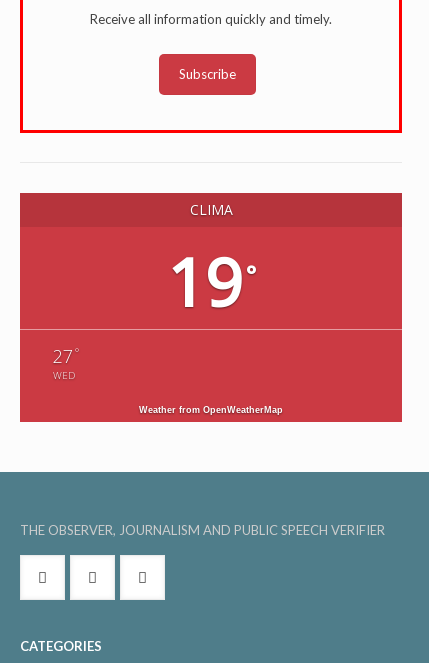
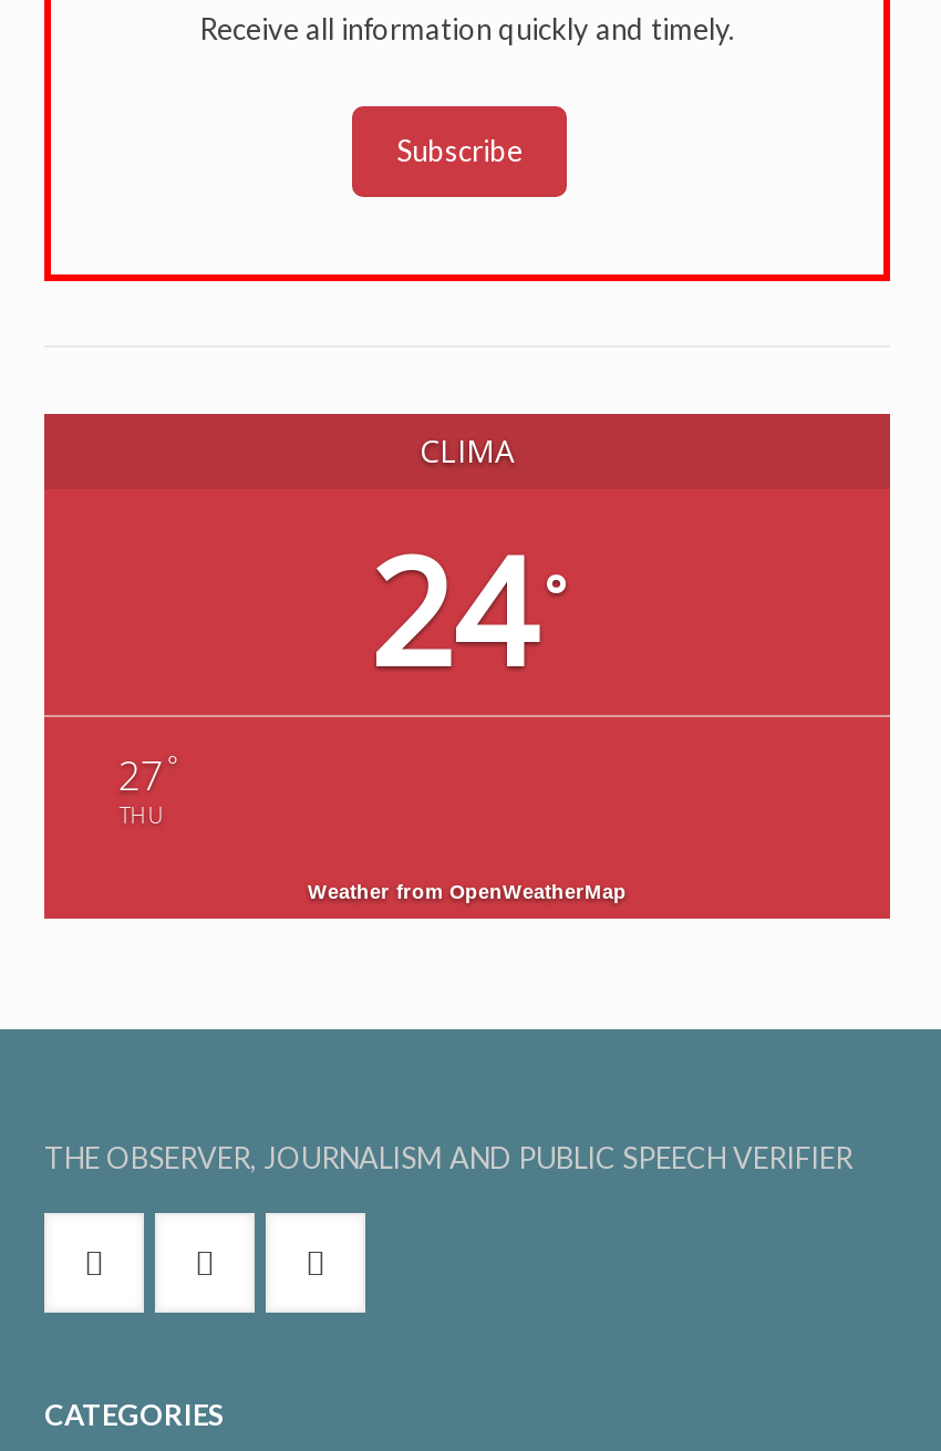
- 19 °
+ 24 °

- WED
+ THU
